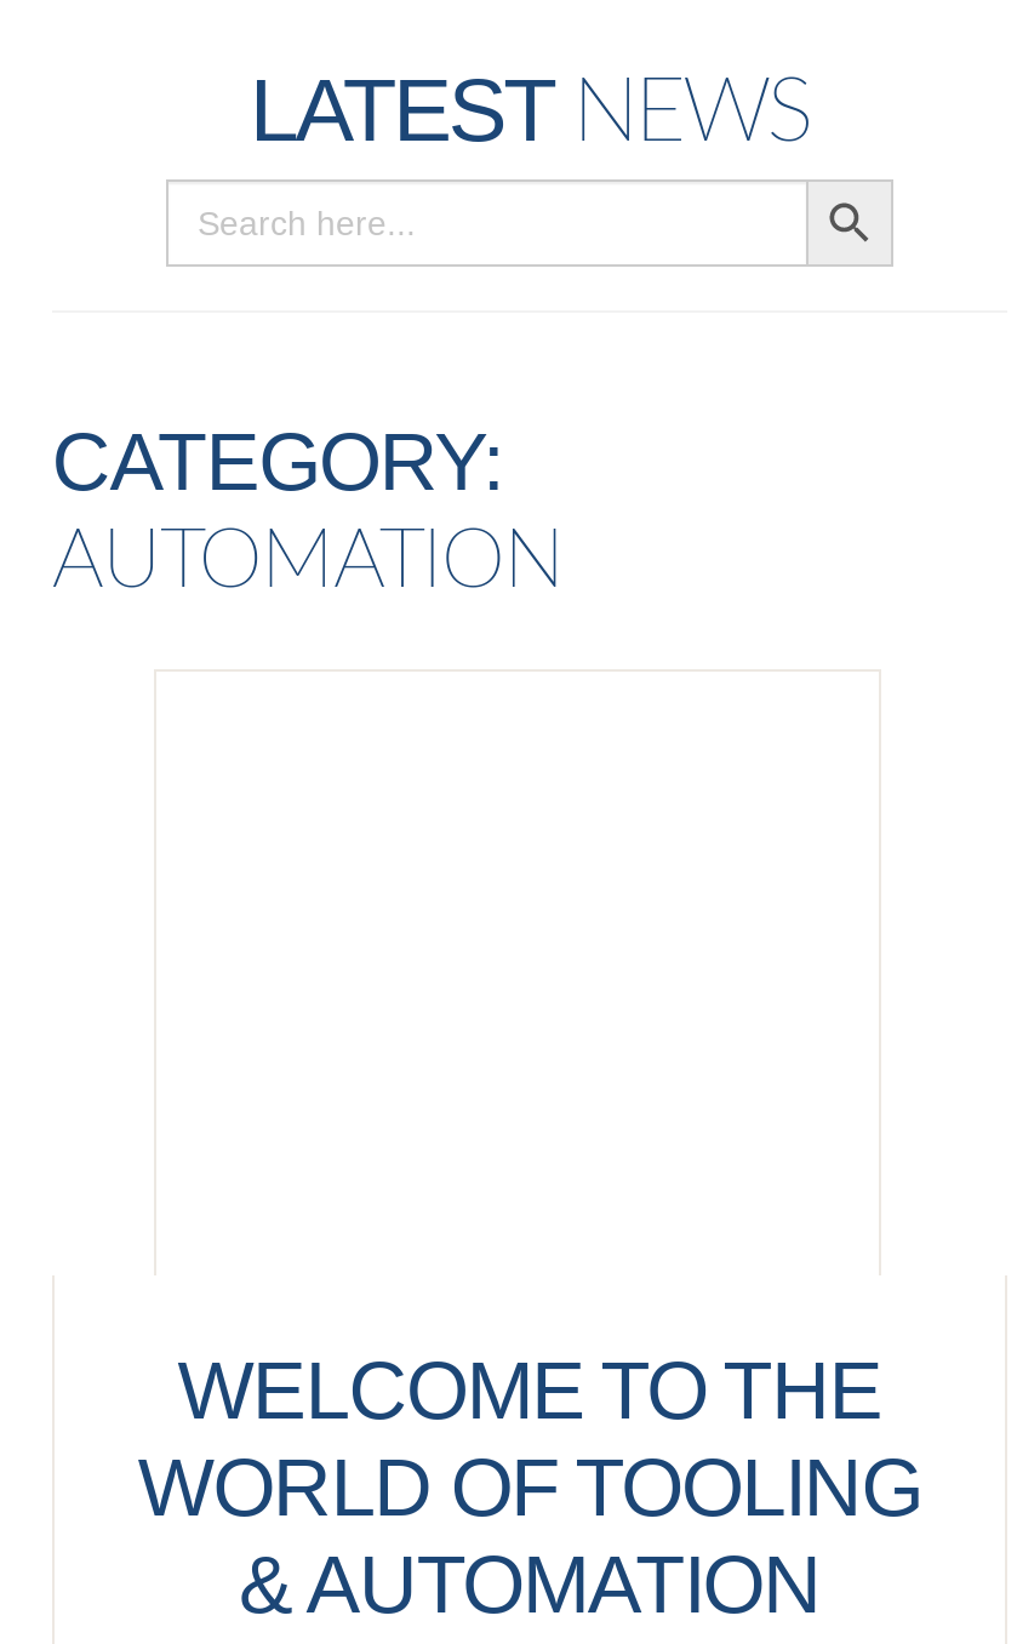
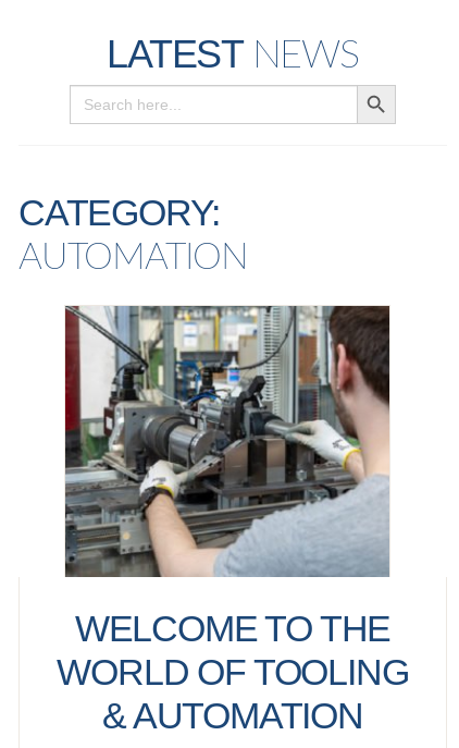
+ [image]
